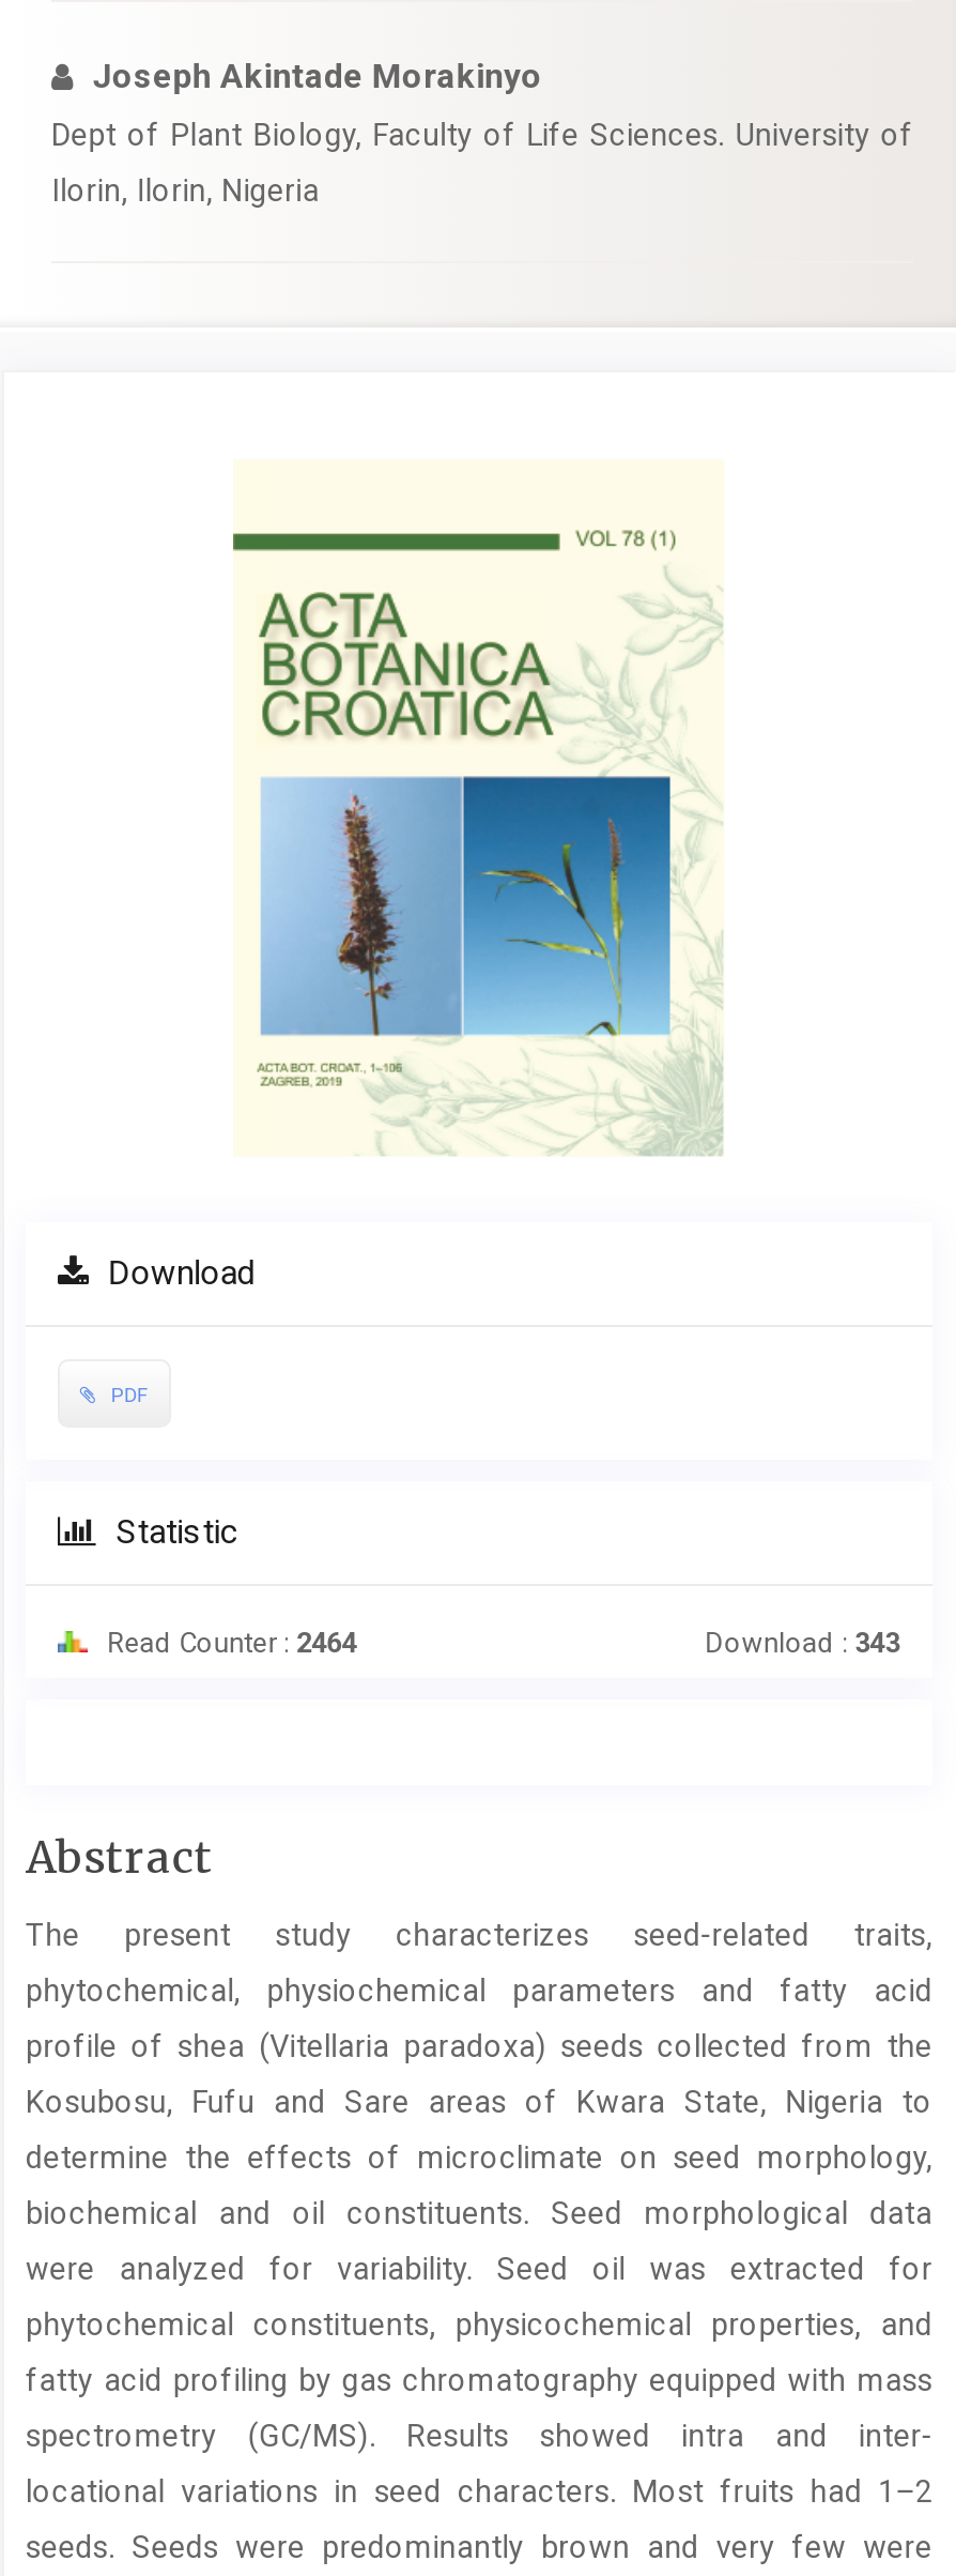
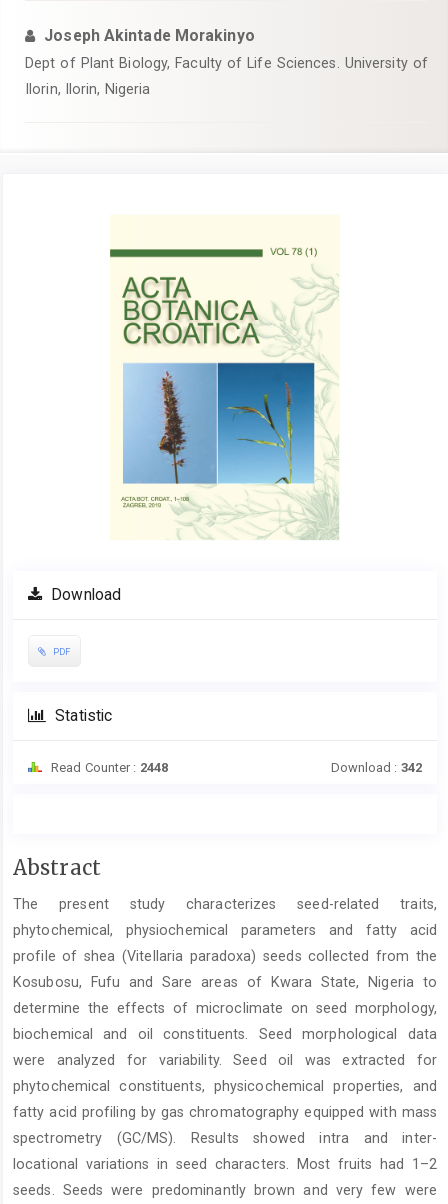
- Read Counter : 2464
+ Read Counter : 2448

- Download : 343
+ Download : 342
